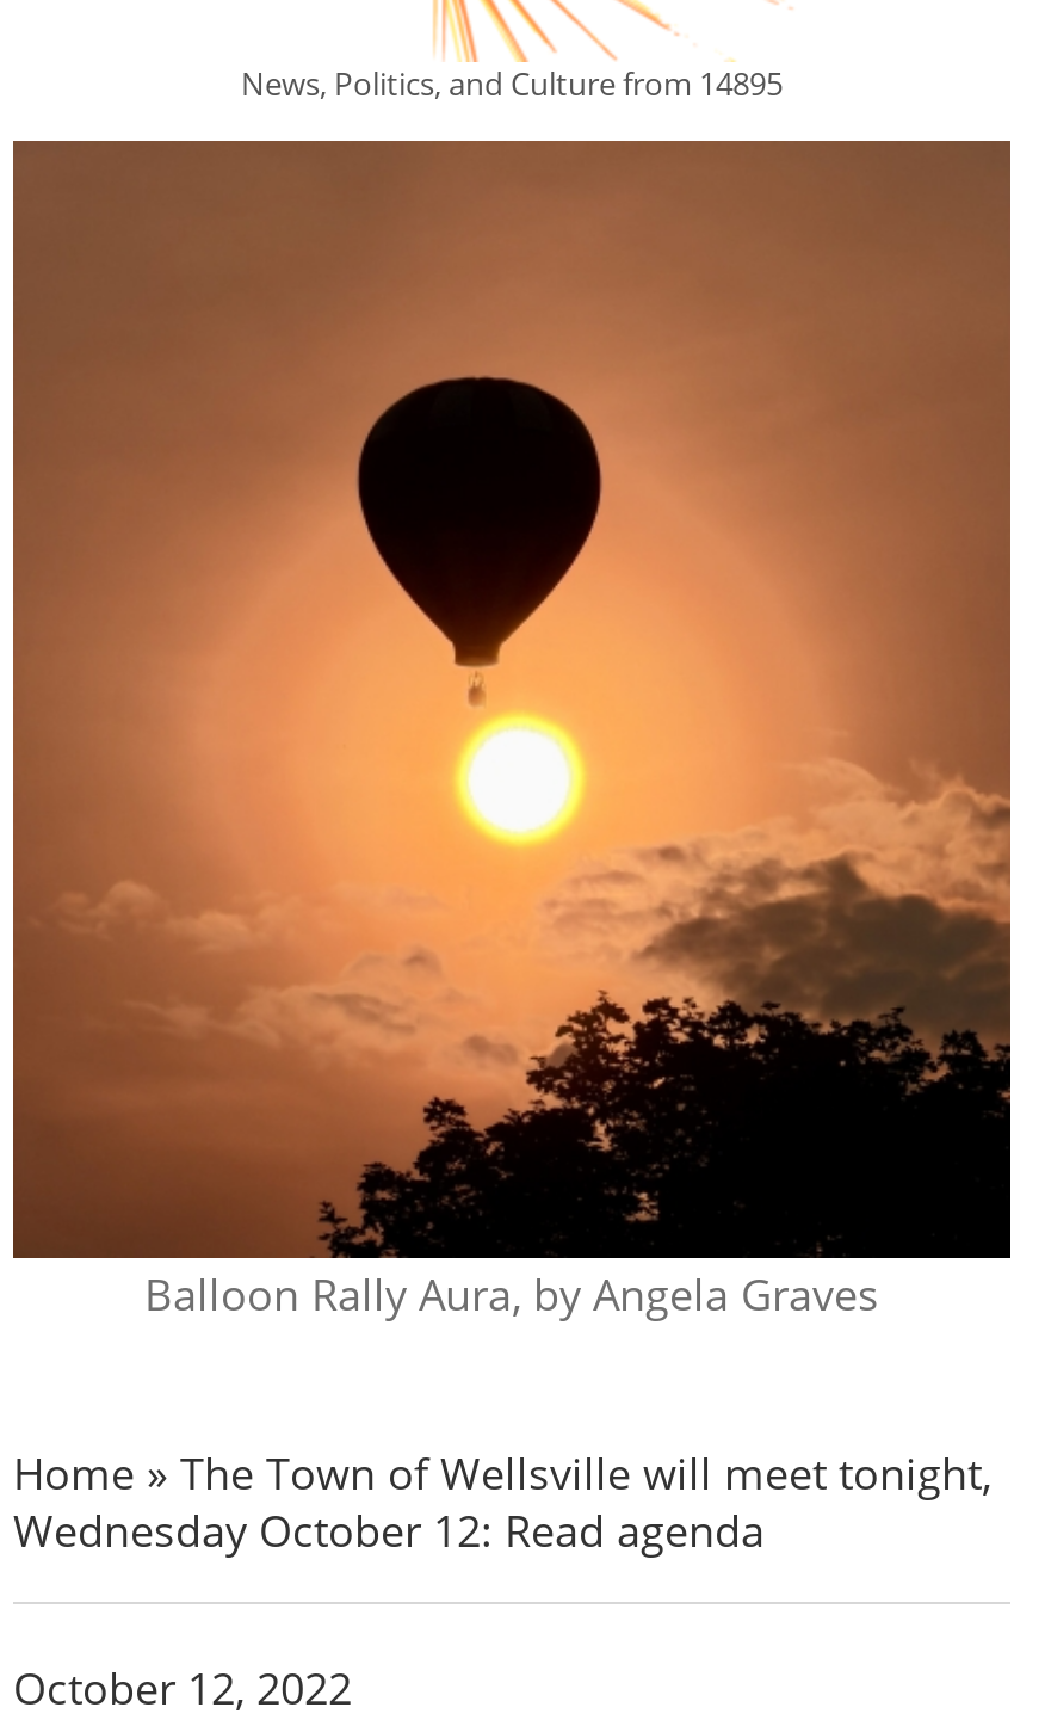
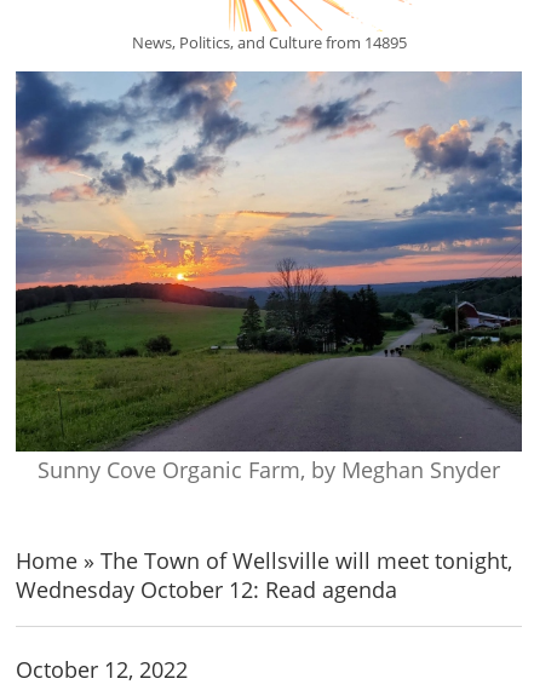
- [image]
- Balloon Rally Aura, by Angela Graves
+ [image]
+ Sunny Cove Organic Farm, by Meghan Snyder
